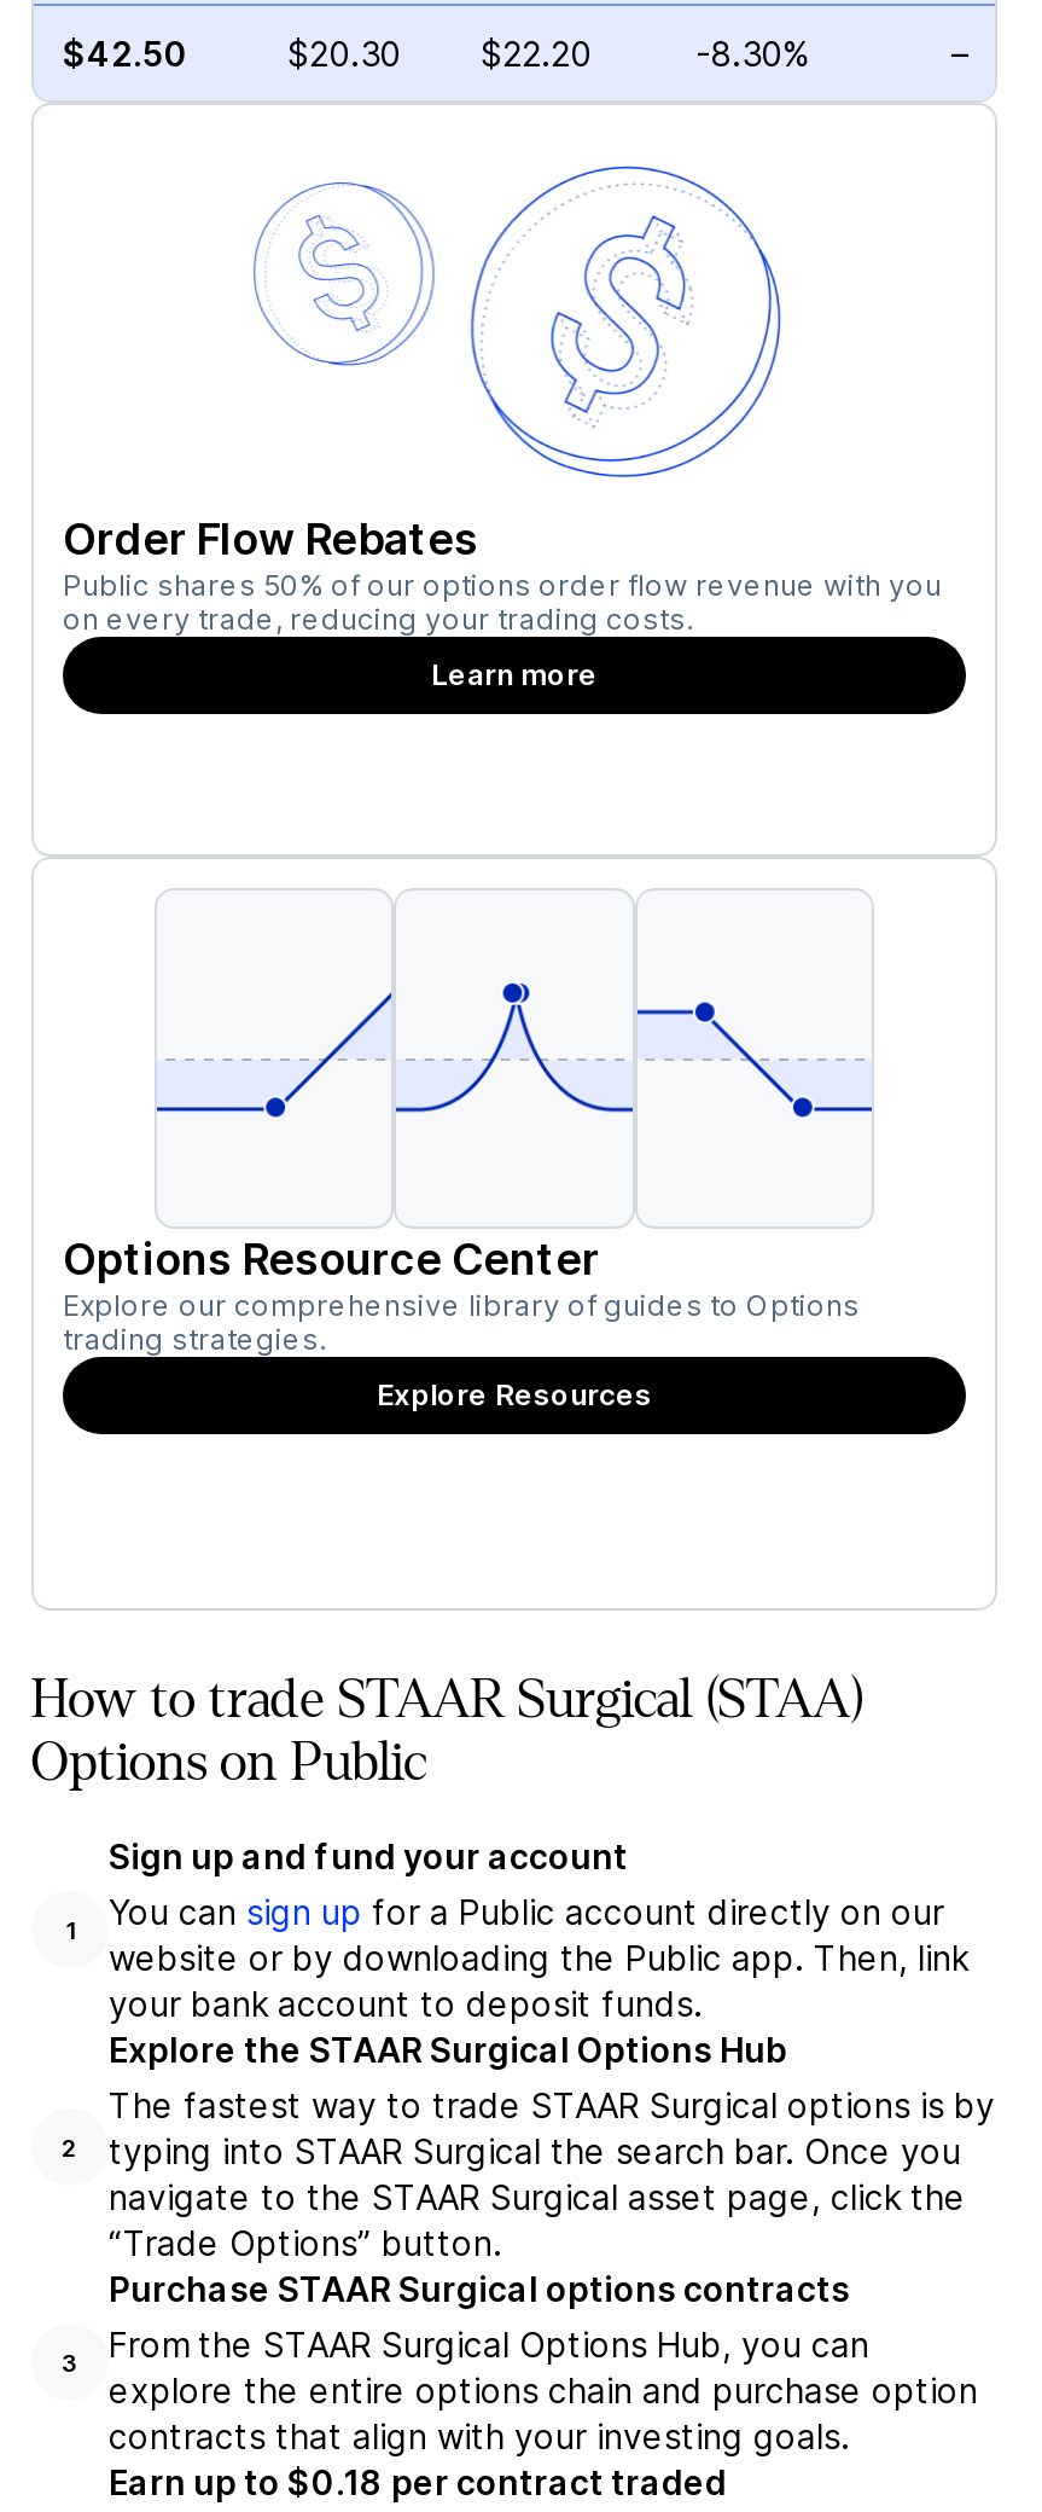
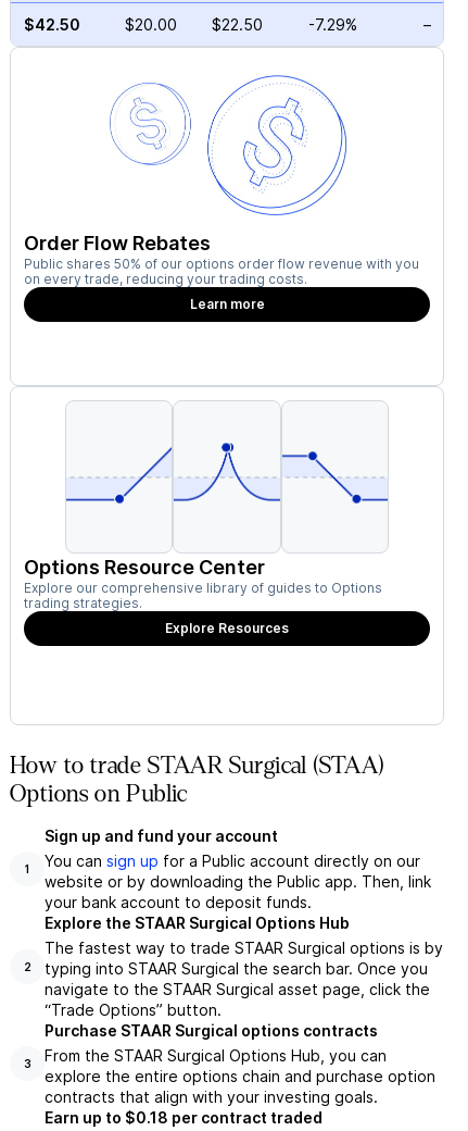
- $20.30
+ $20.00

- $22.20
+ $22.50

- -8.30%
+ -7.29%
